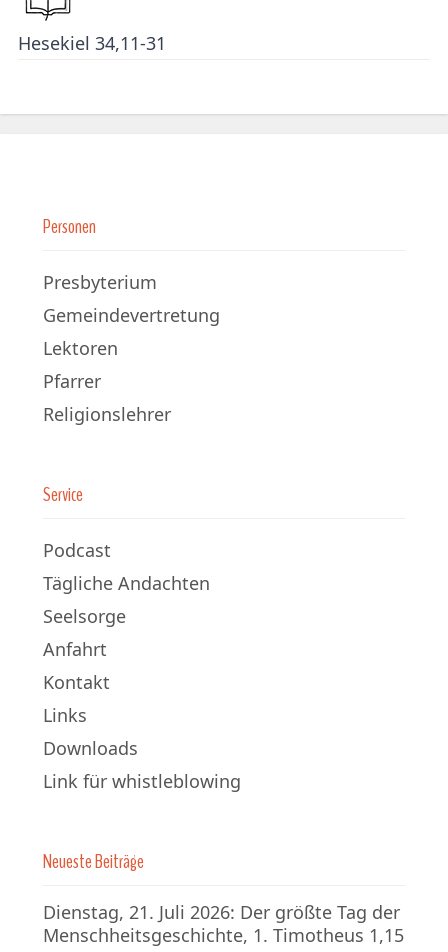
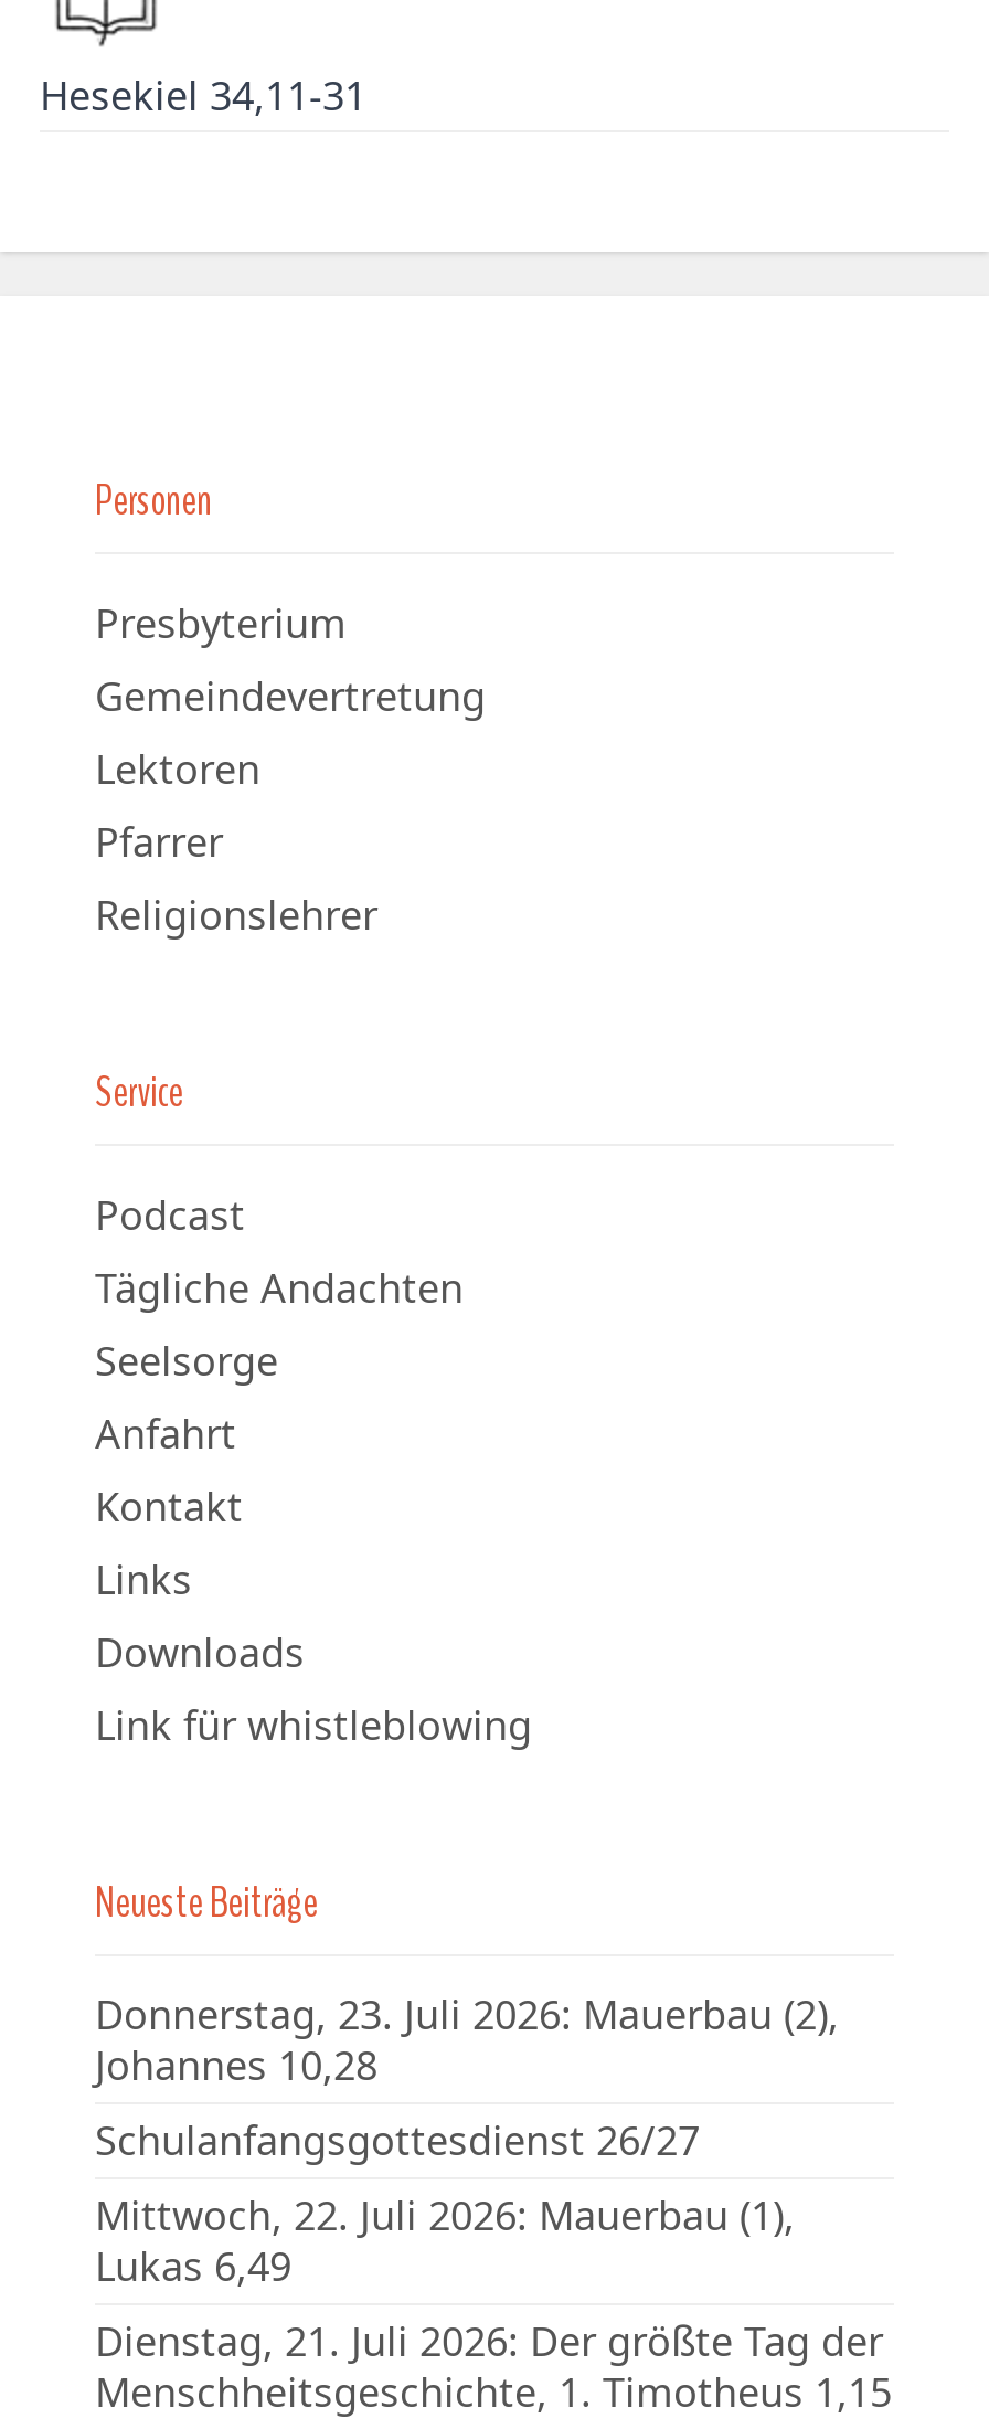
+ Donnerstag, 23. Juli 2026: Mauerbau (2),
+ Johannes 10,28
+ Schulanfangsgottesdienst 26/27
+ Mittwoch, 22. Juli 2026: Mauerbau (1),
+ Lukas 6,49
